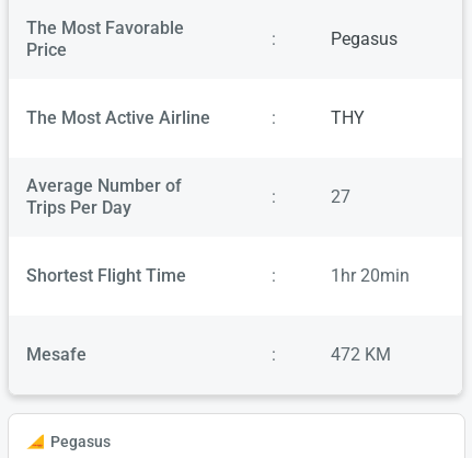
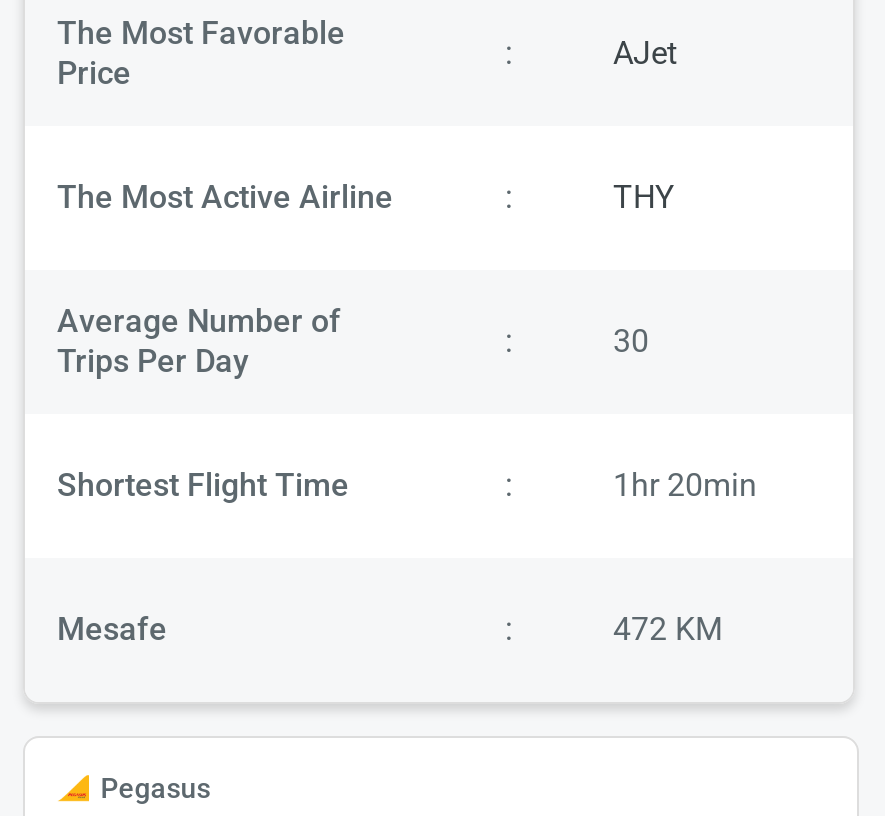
- Pegasus
+ AJet

- 27
+ 30
